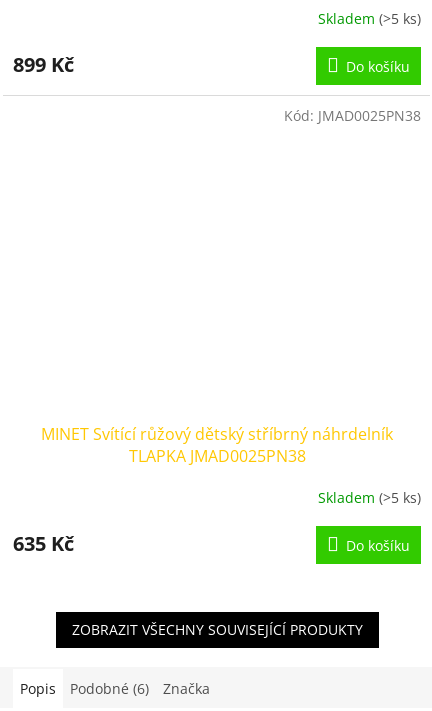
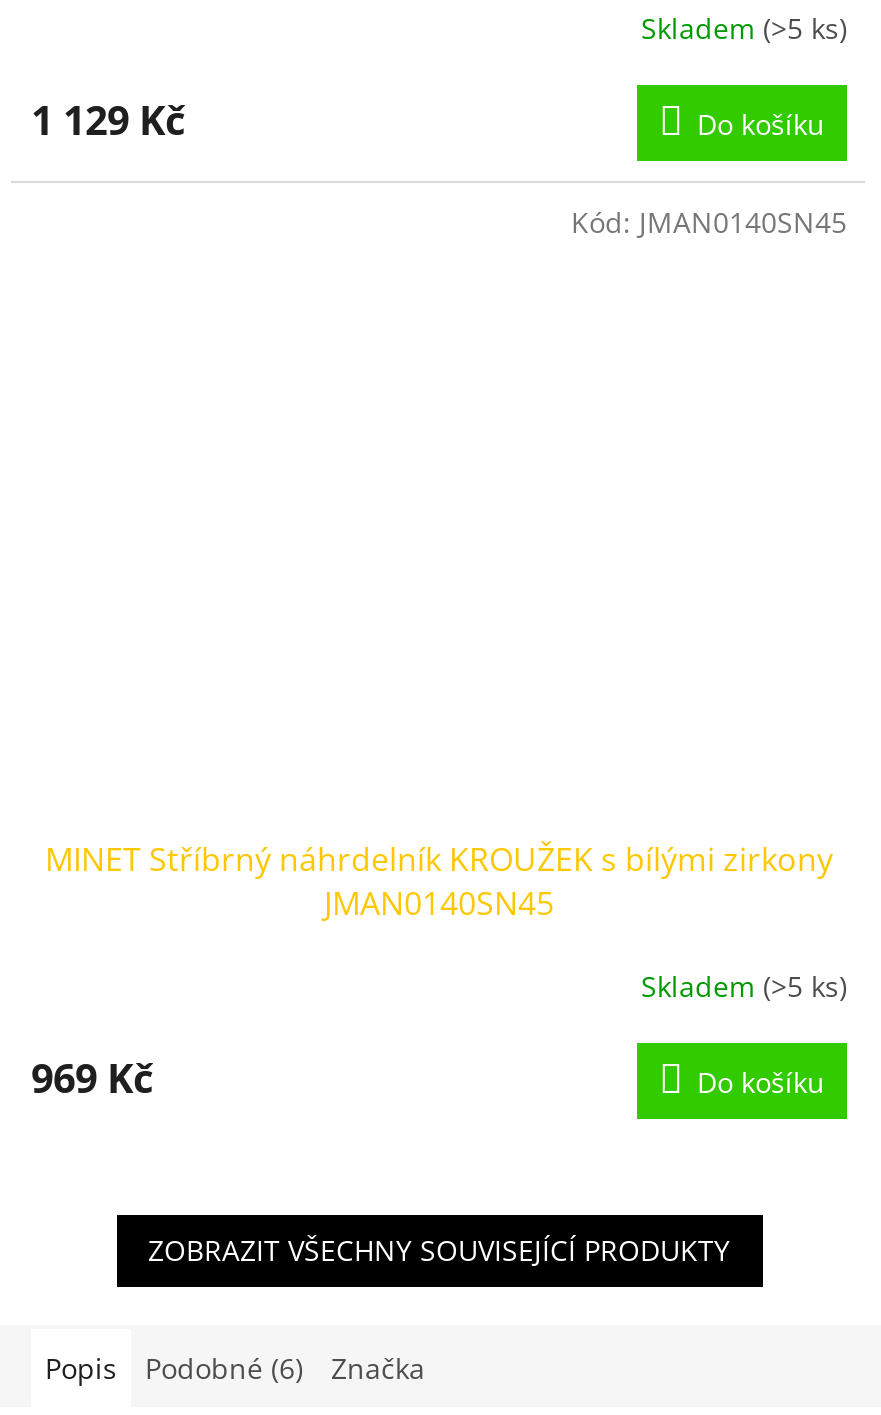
- 899 Kč
+ 1 129 Kč

- Kód: JMAD0025PN38
+ Kód: JMAN0140SN45

- MINET Svítící růžový dětský stříbrný náhrdelník
- TLAPKA JMAD0025PN38
+ MINET Stříbrný náhrdelník KROUŽEK s bílými zirkony
+ JMAN0140SN45

- 635 Kč
+ 969 Kč
